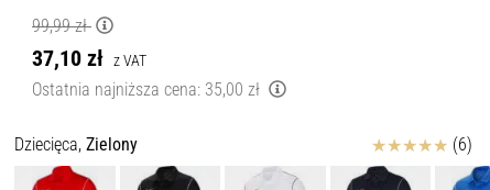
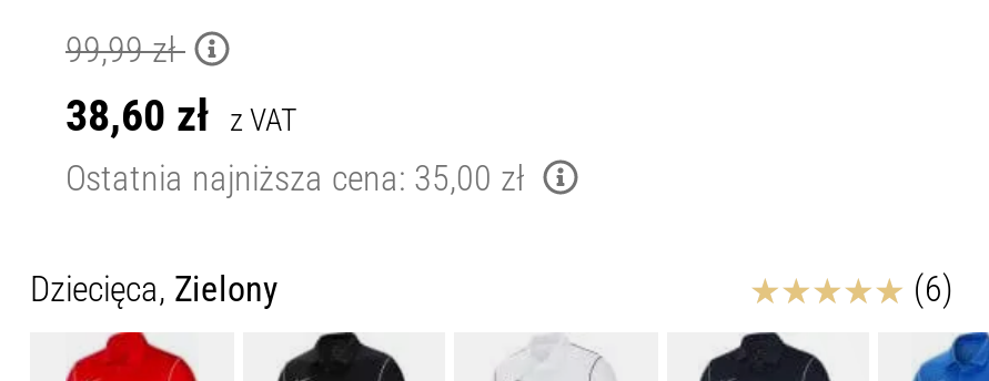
- 37,10 zł z VAT
+ 38,60 zł z VAT
